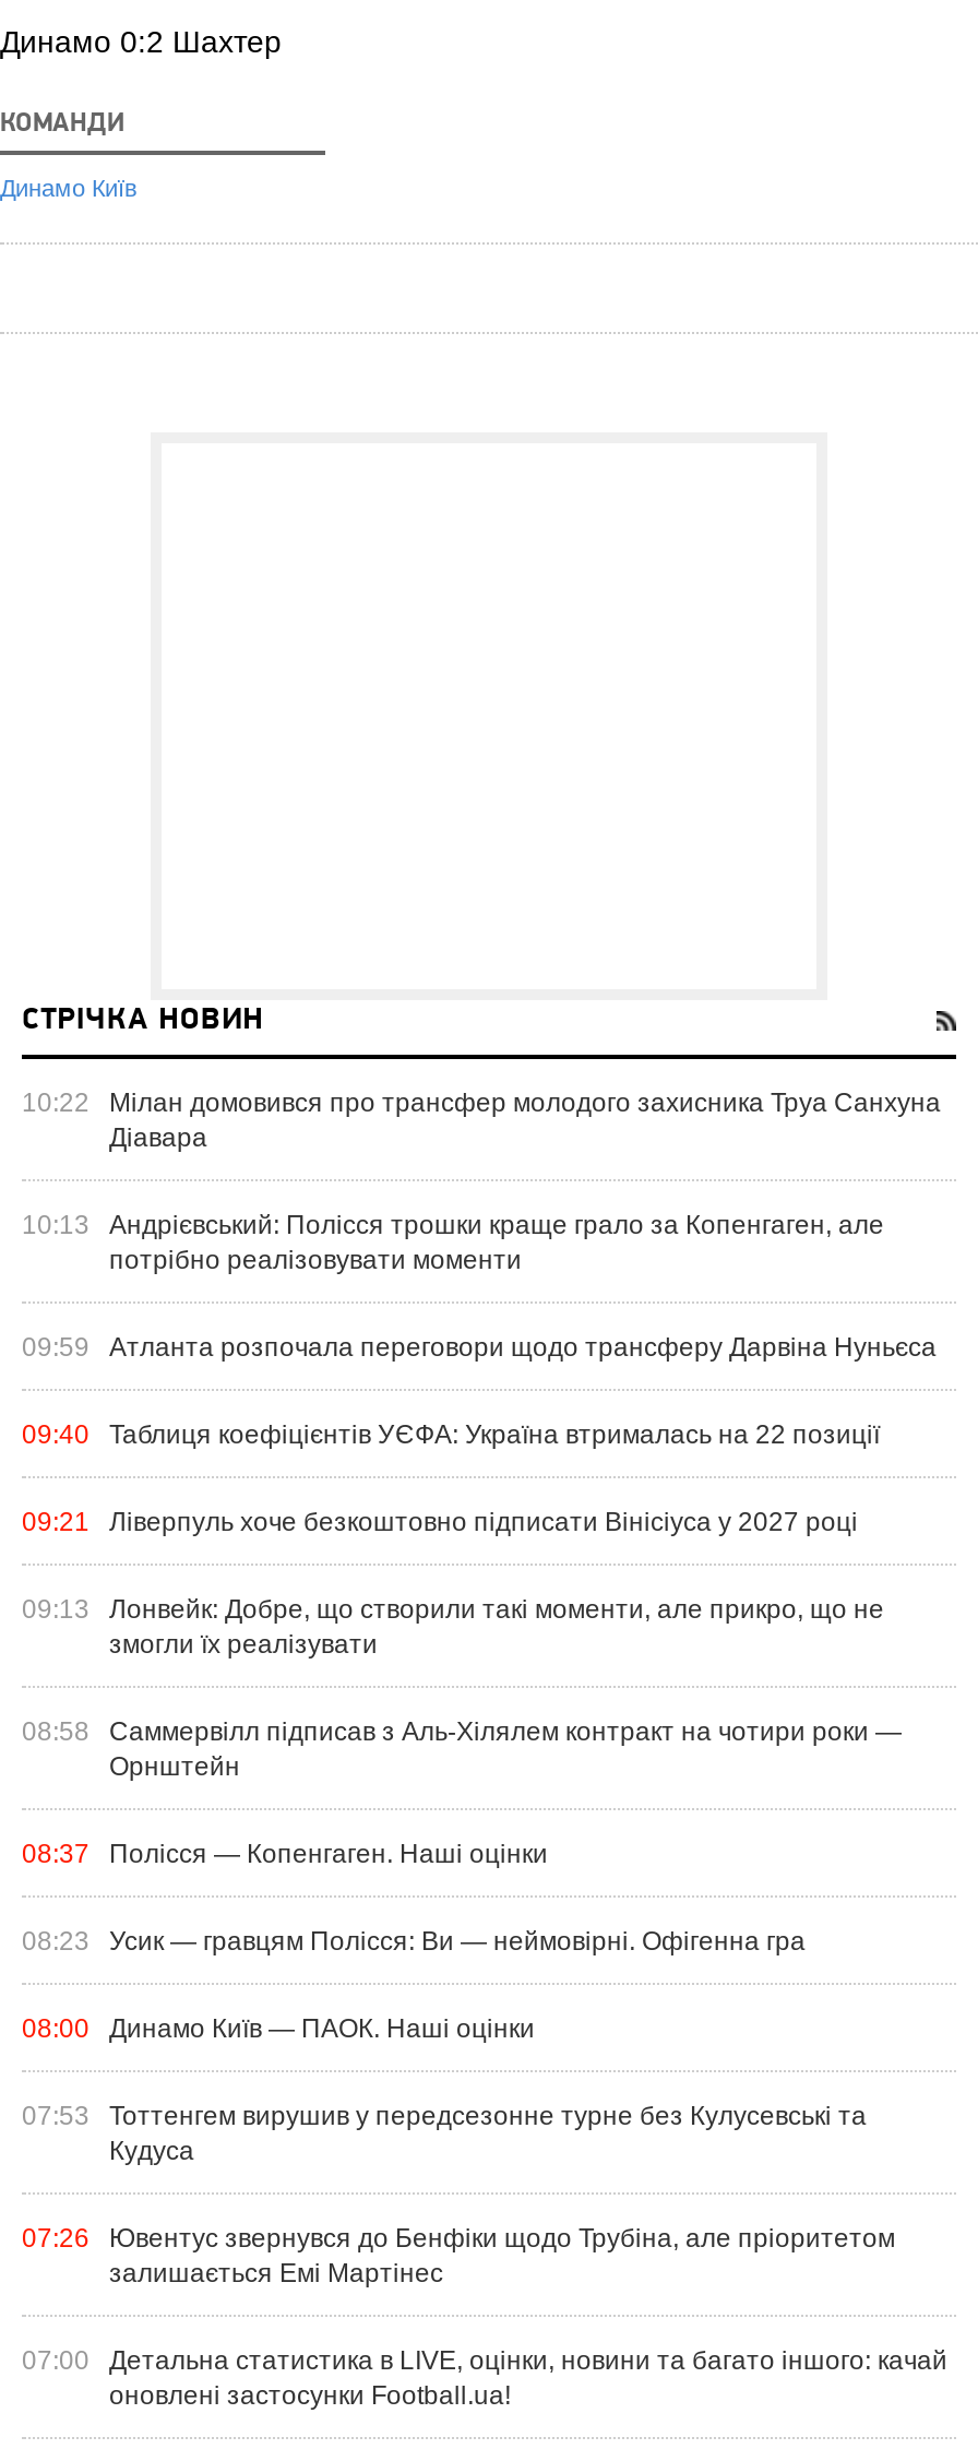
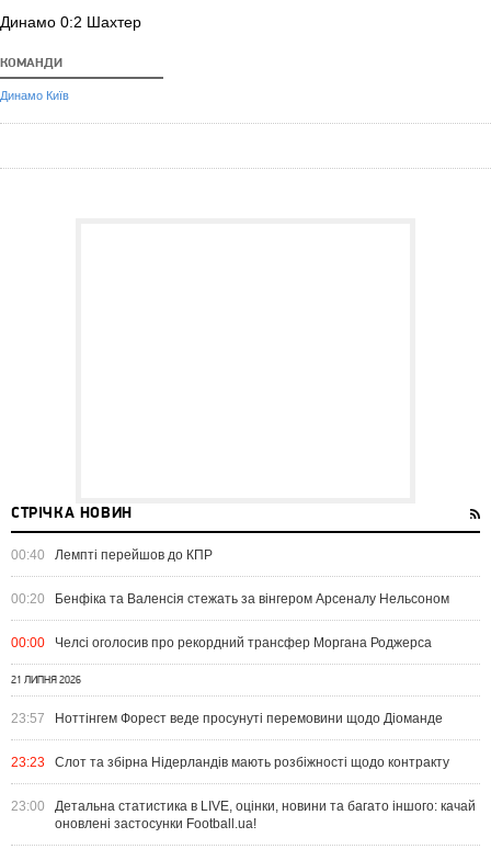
- 10:22
- Мілан домовився про трансфер молодого захисника Труа Санхуна
- Діавара
- 10:13
- Андрієвський: Полісся трошки краще грало за Копенгаген, але
- потрібно реалізовувати моменти
- 09:59
- Атланта розпочала переговори щодо трансферу Дарвіна Нуньєса
- 09:40
- Таблиця коефіцієнтів УЄФА: Україна втрималась на 22 позиції
- 09:21
- Ліверпуль хоче безкоштовно підписати Вінісіуса у 2027 році
- 09:13
- Лонвейк: Добре, що створили такі моменти, але прикро, що не
- змогли їх реалізувати
- 08:58
- Саммервілл підписав з Аль-Хілялем контракт на чотири роки —
- Орнштейн
- 08:37
- Полісся — Копенгаген. Наші оцінки
- 08:23
- Усик — гравцям Полісся: Ви — неймовірні. Офігенна гра
- 08:00
- Динамо Київ — ПАОК. Наші оцінки
- 07:53
- Тоттенгем вирушив у передсезонне турне без Кулусевські та
- Кудуса
- 07:26
- Ювентус звернувся до Бенфіки щодо Трубіна, але пріоритетом
- залишається Емі Мартінес
- 07:00
+ 00:40
+ Лемпті перейшов до КПР
+ 00:20
+ Бенфіка та Валенсія стежать за вінгером Арсеналу Нельсоном
+ 00:00
+ Челсі оголосив про рекордний трансфер Моргана Роджерса
+ 21 ЛИПНЯ 2026
+ 23:57
+ Ноттінгем Форест веде просунуті перемовини щодо Діоманде
+ 23:23
+ Слот та збірна Нідерландів мають розбіжності щодо контракту
+ 23:00
